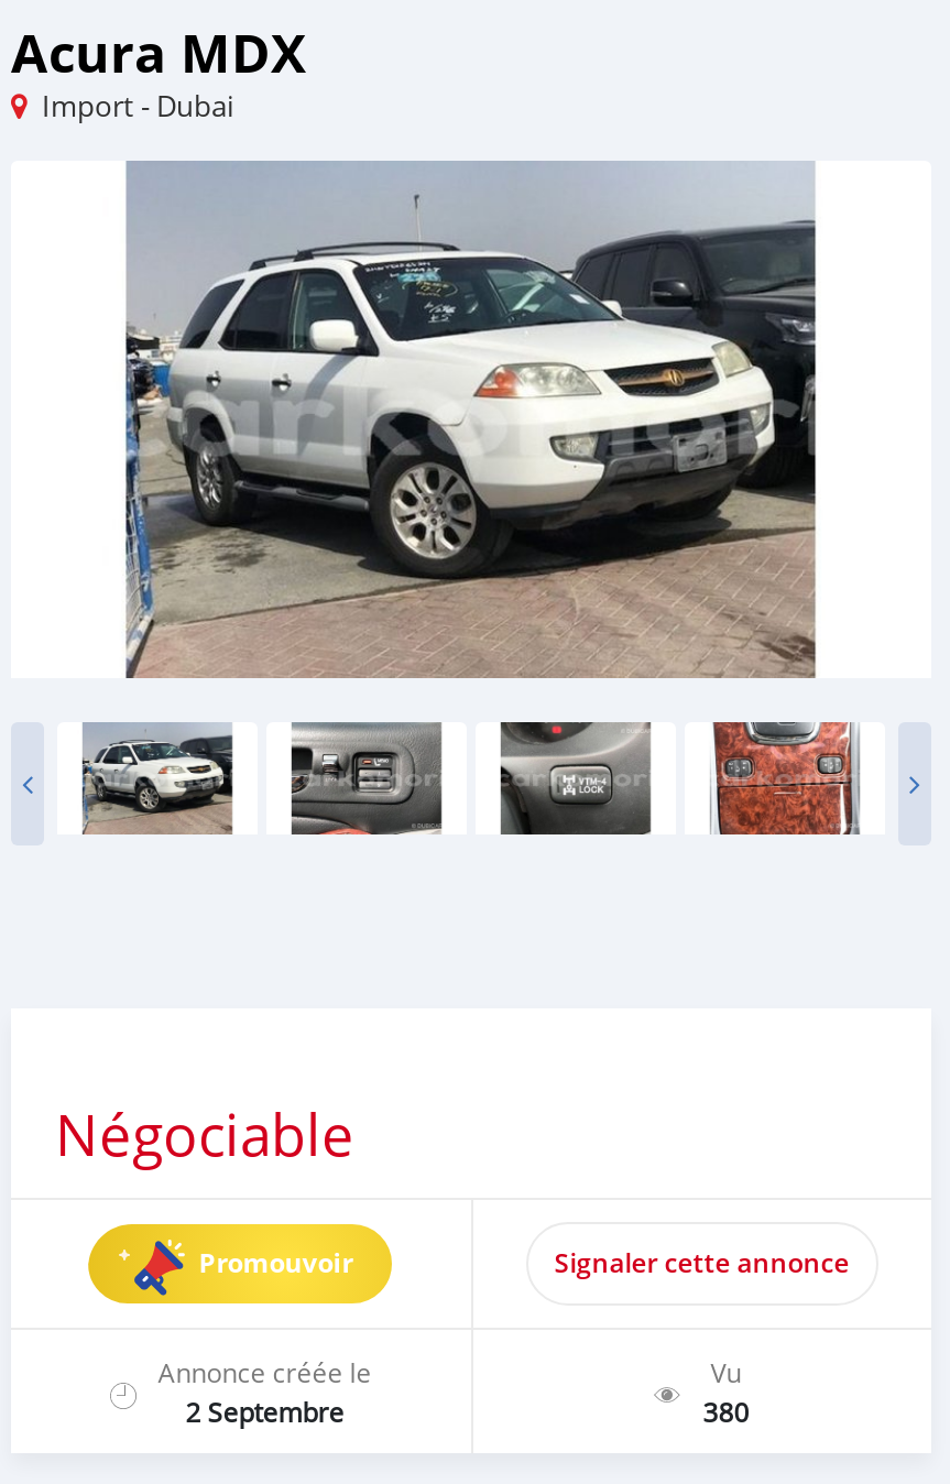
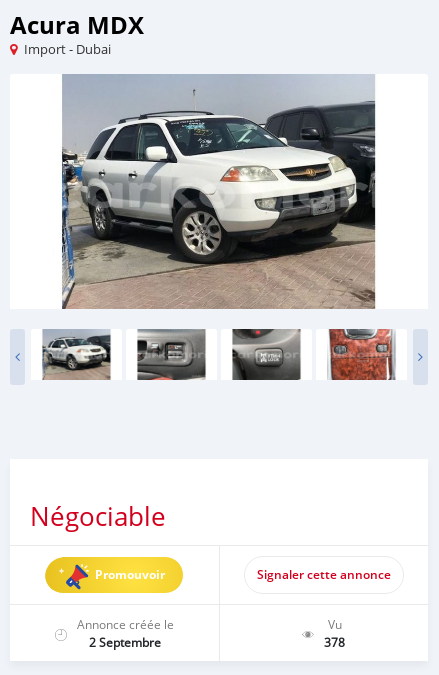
- 380
+ 378
